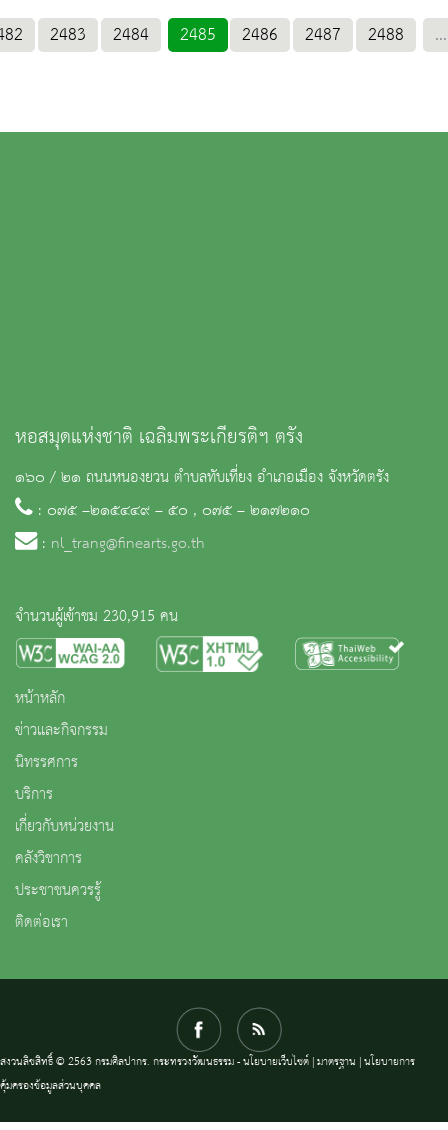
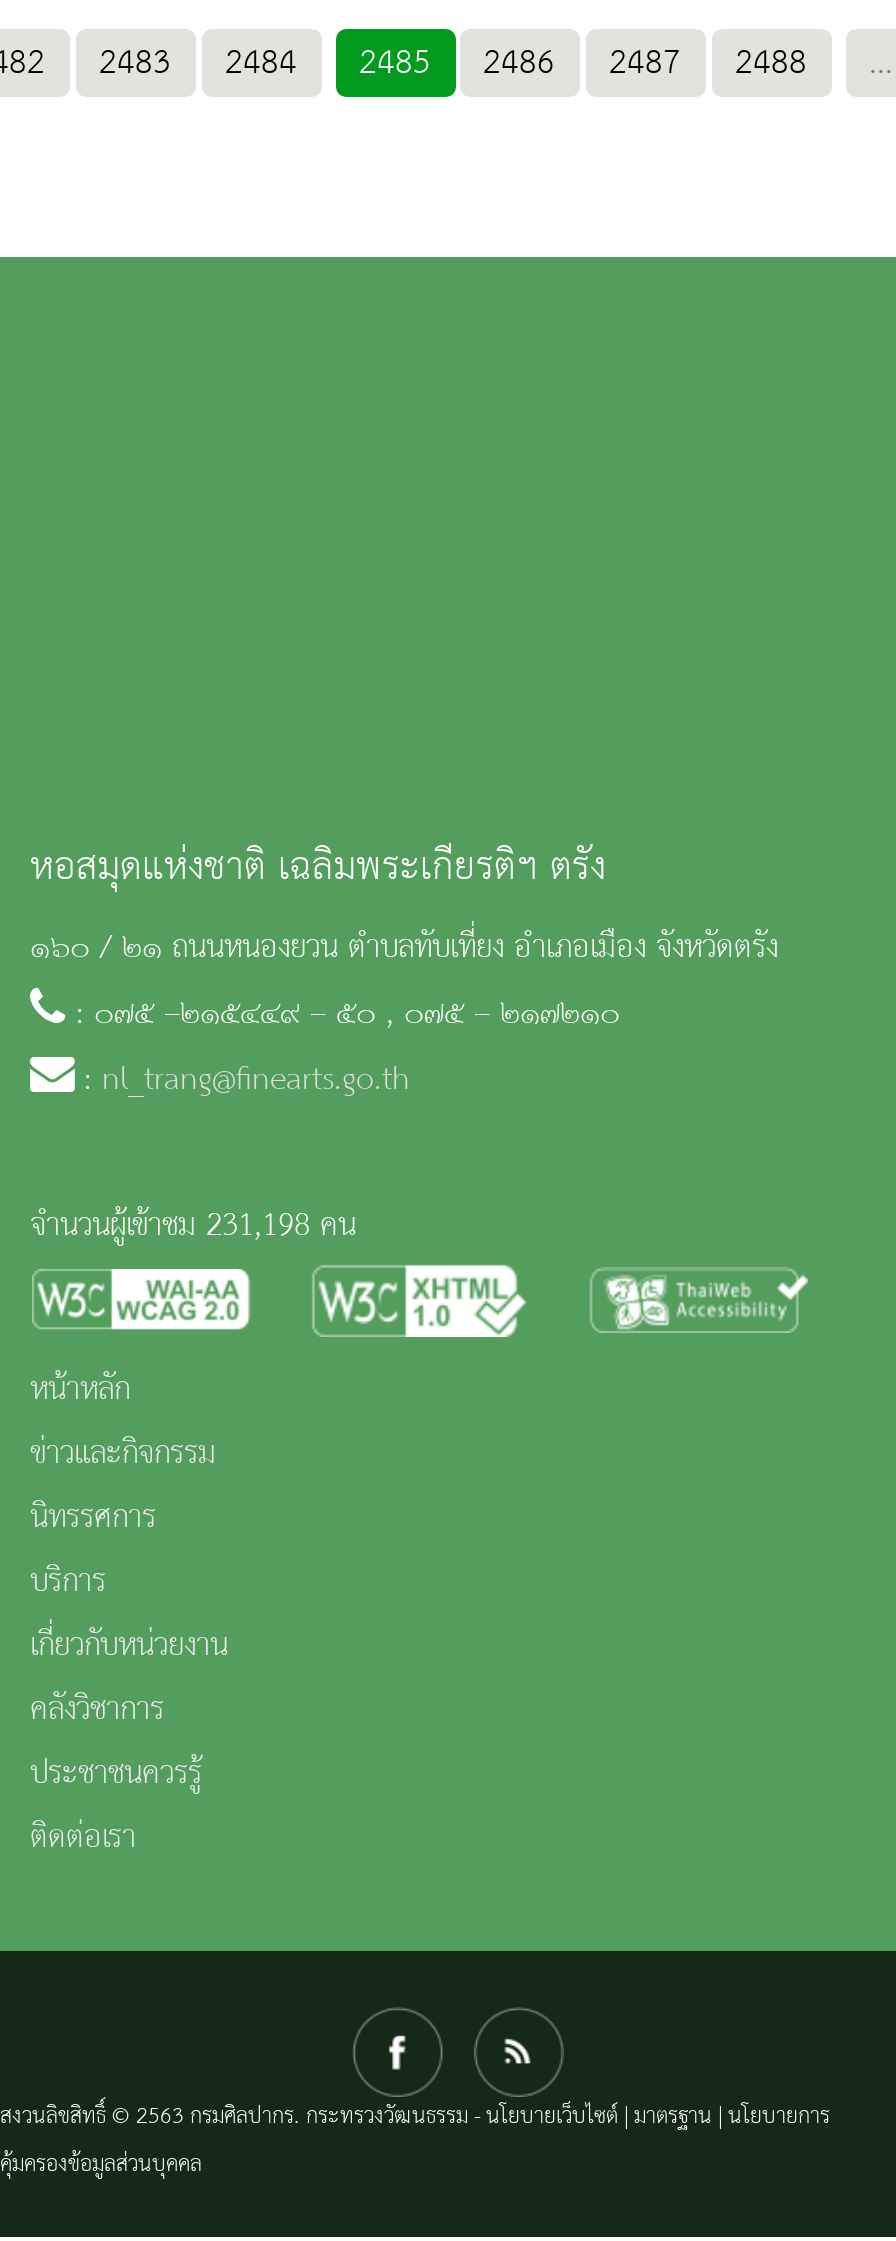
- จำนวนผู้เข้าชม 230,915 คน
+ จำนวนผู้เข้าชม 231,198 คน
